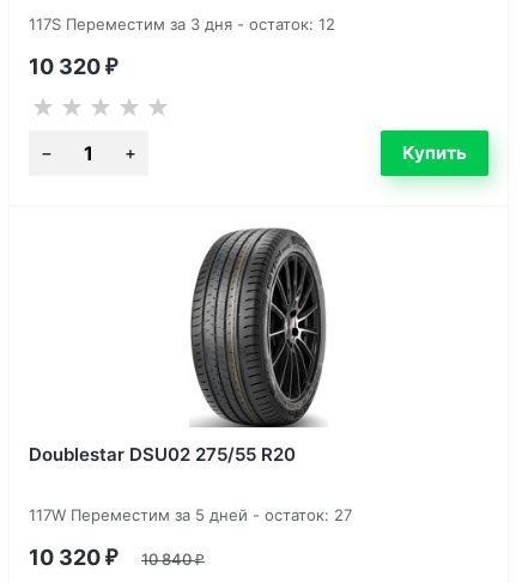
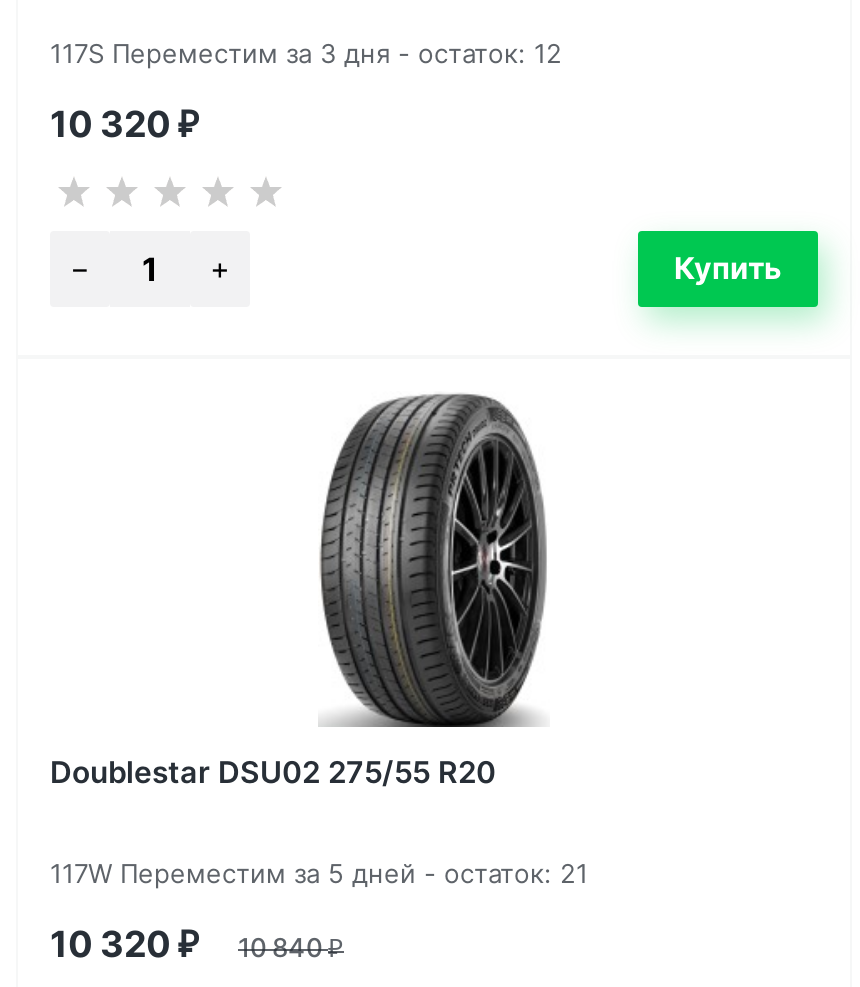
- 117W Переместим за 5 дней - остаток: 27
+ 117W Переместим за 5 дней - остаток: 21
